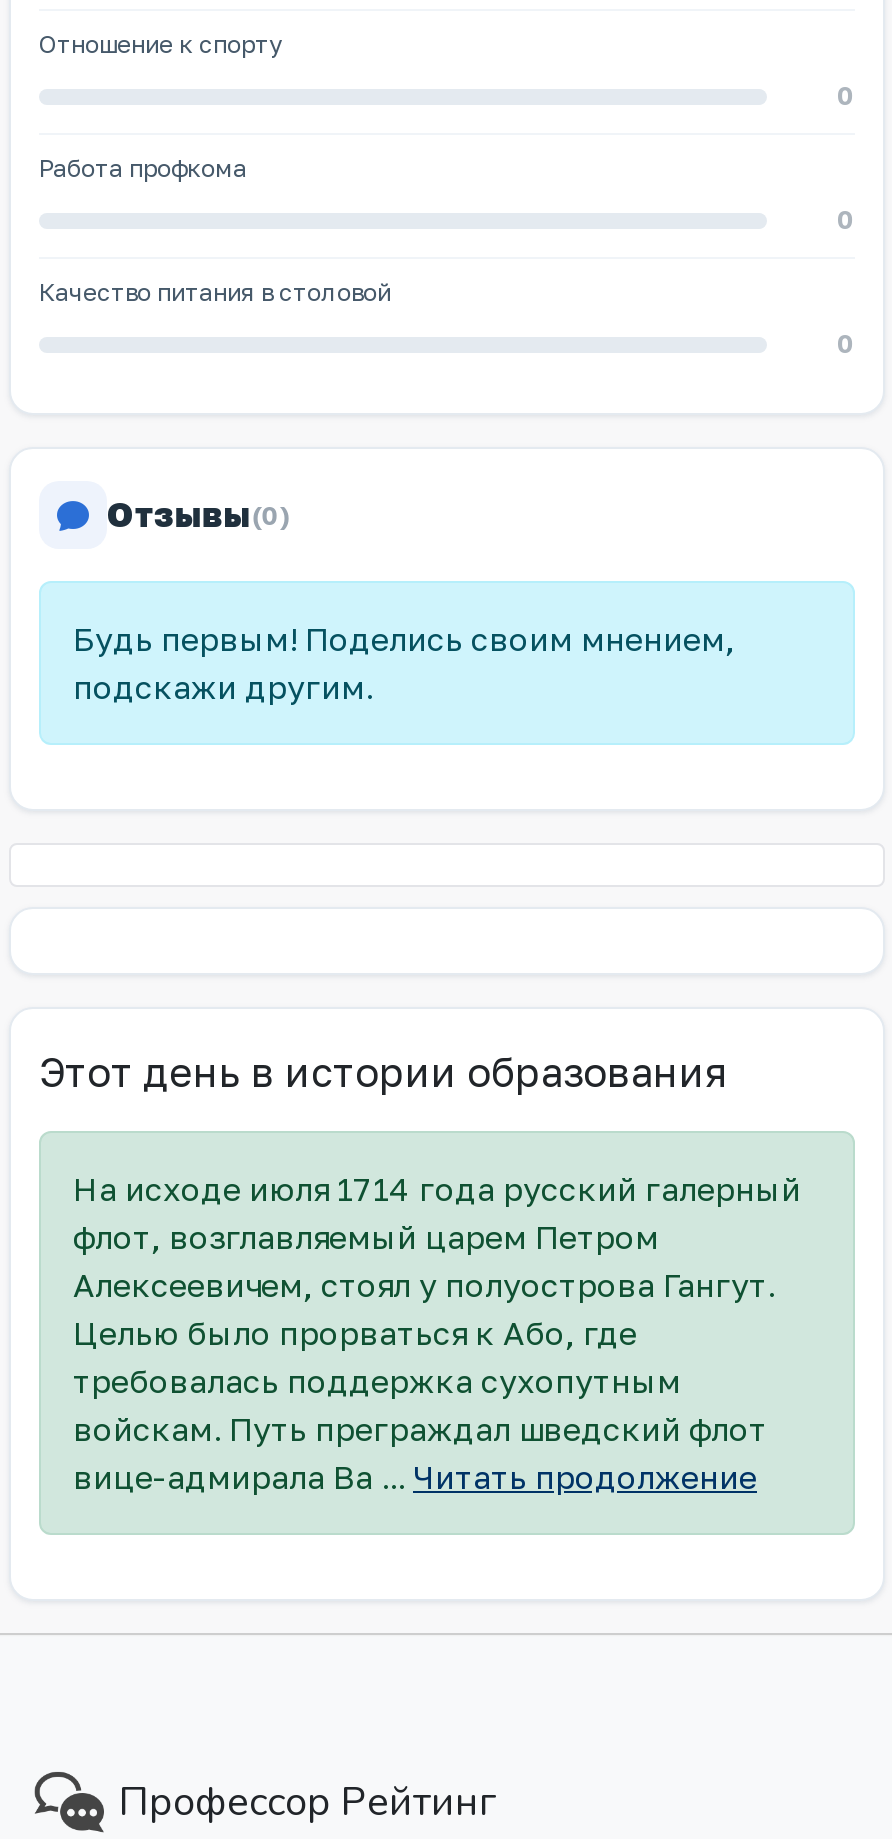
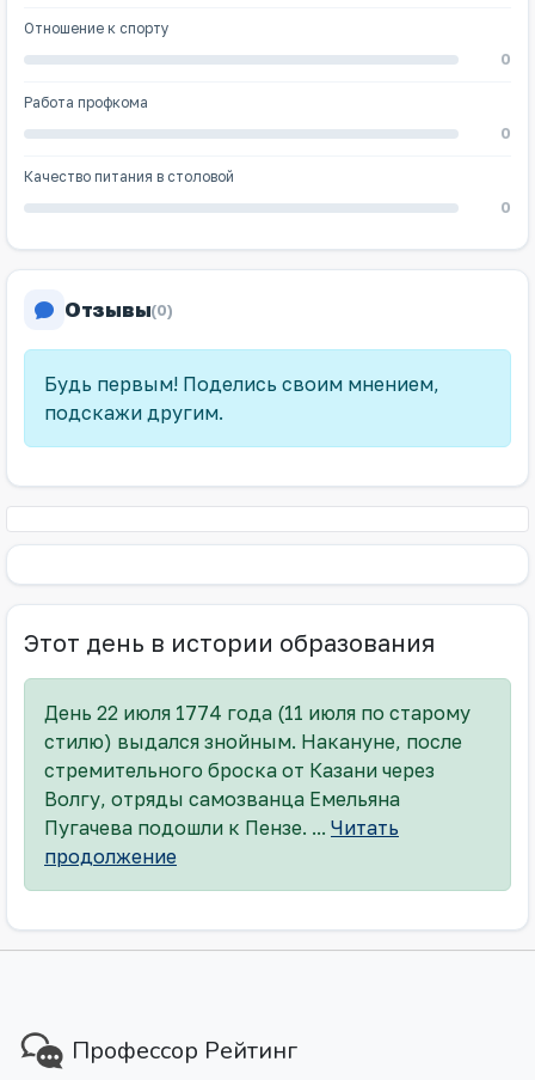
- На исходе июля 1714 года русский галерный
- флот, возглавляемый царем Петром
- Алексеевичем, стоял у полуострова Гангут.
- Целью было прорваться к Або, где
- требовалась поддержка сухопутным
- войскам. Путь преграждал шведский флот
- вице-адмирала Ва ... Читать продолжение
+ День 22 июля 1774 года (11 июля по старому
+ стилю) выдался знойным. Накануне, после
+ стремительного броска от Казани через
+ Волгу, отряды самозванца Емельяна
+ Пугачева подошли к Пензе. ... Читать
+ продолжение
